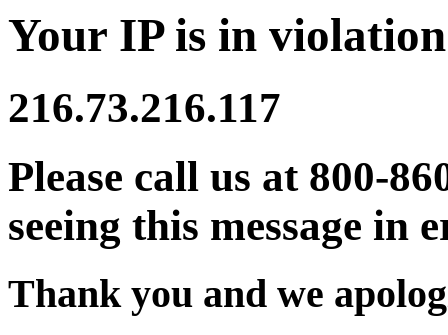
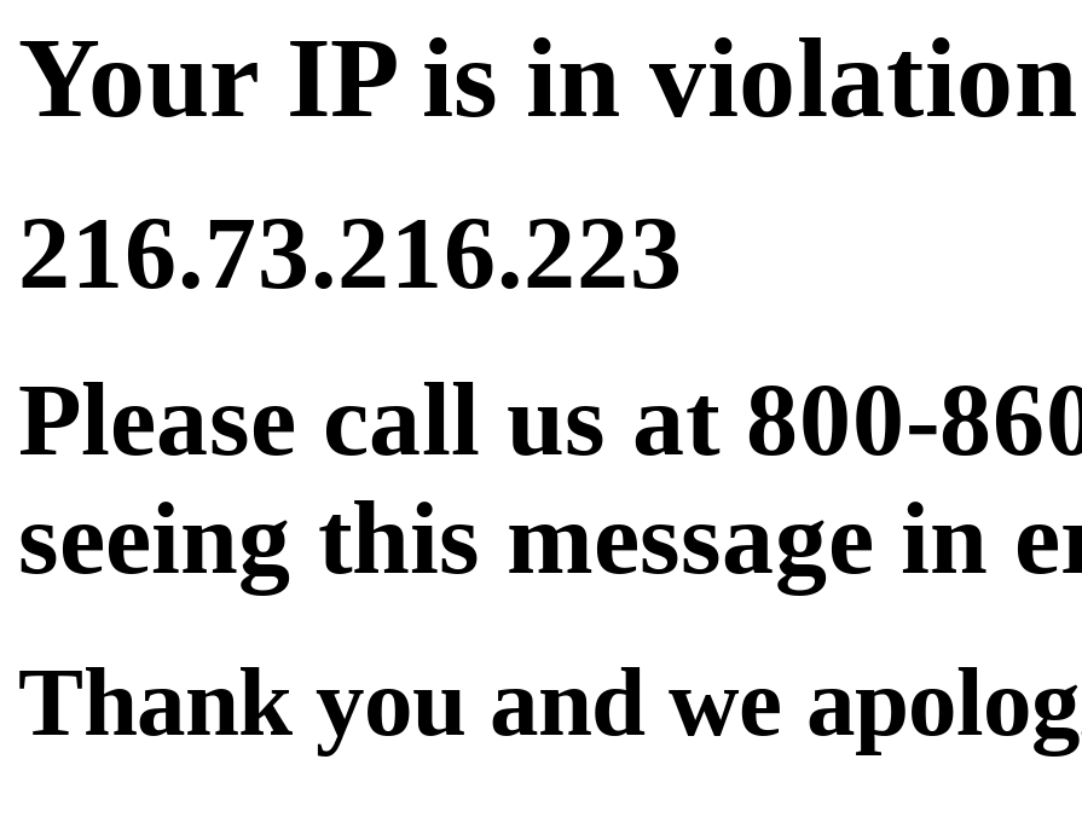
- 216.73.216.117
+ 216.73.216.223
